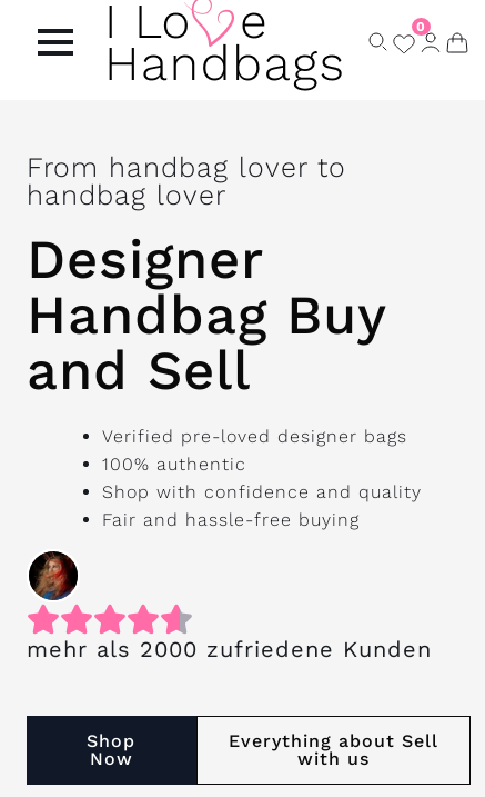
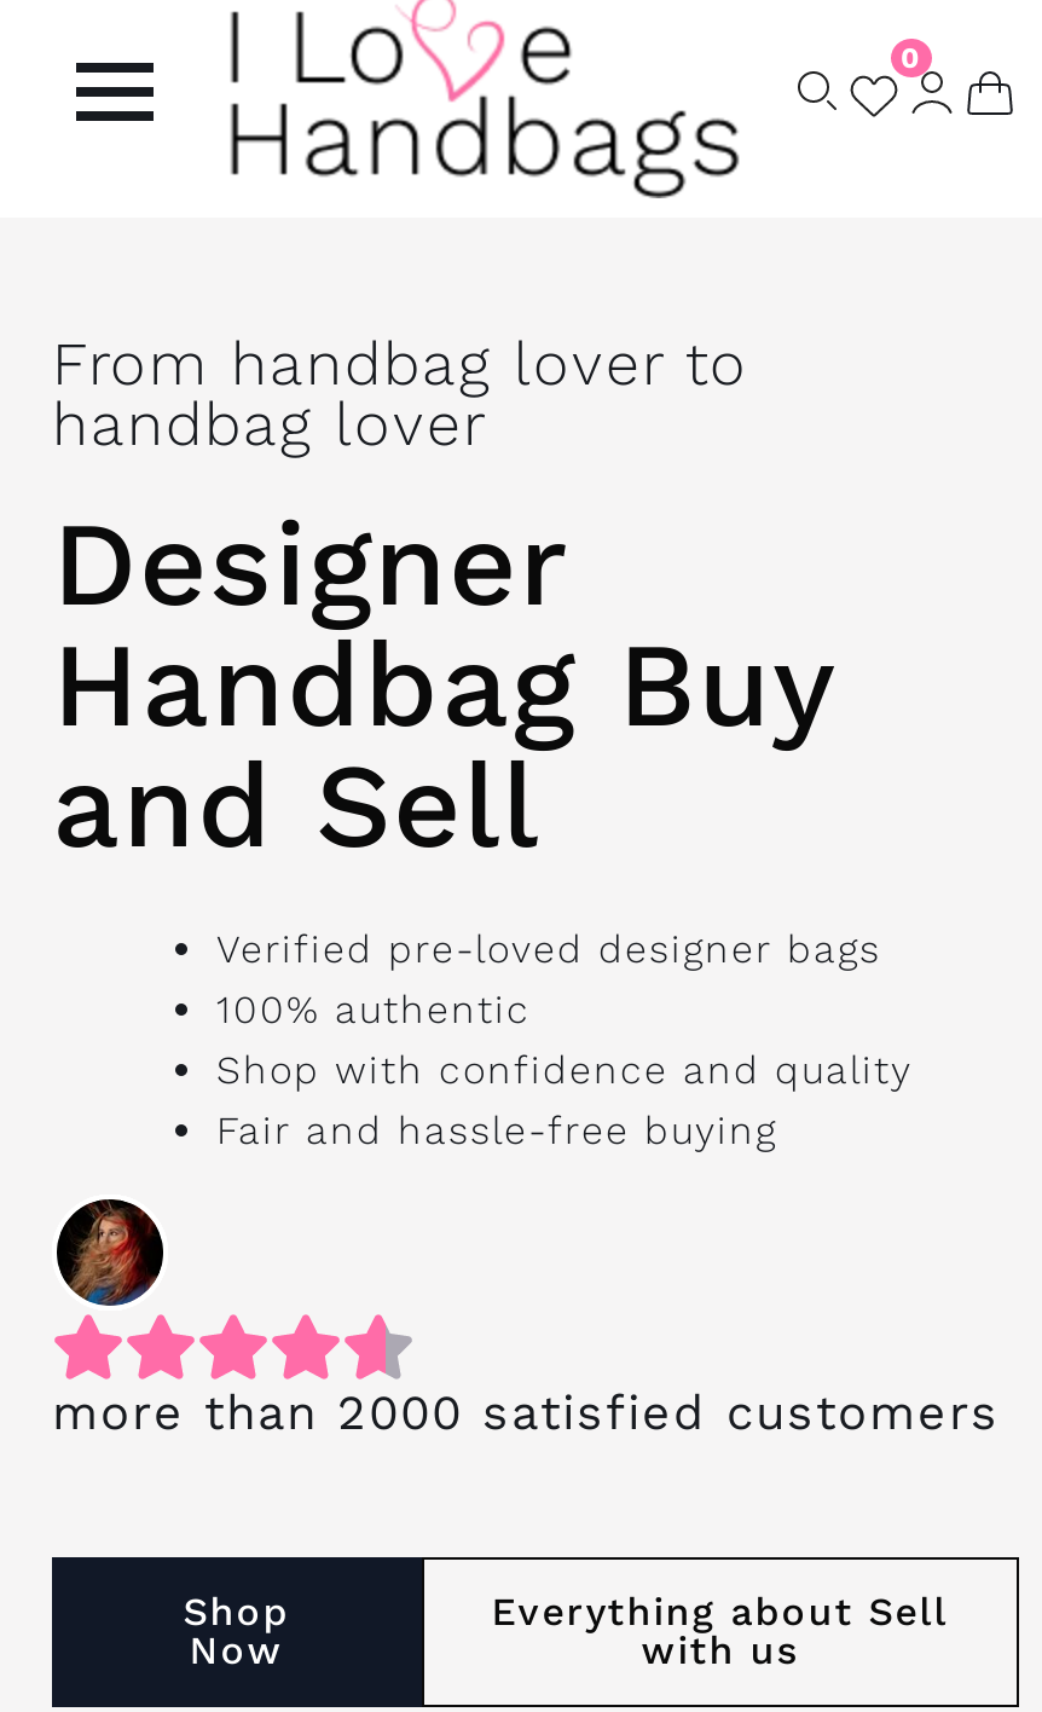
- mehr als 2000 zufriedene Kunden
+ more than 2000 satisfied customers
